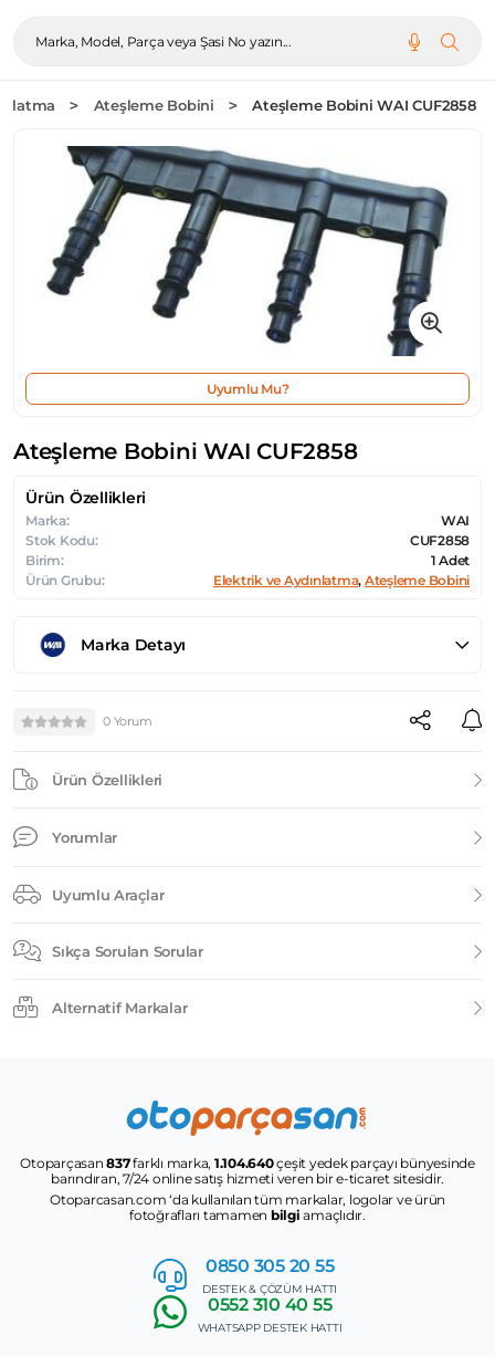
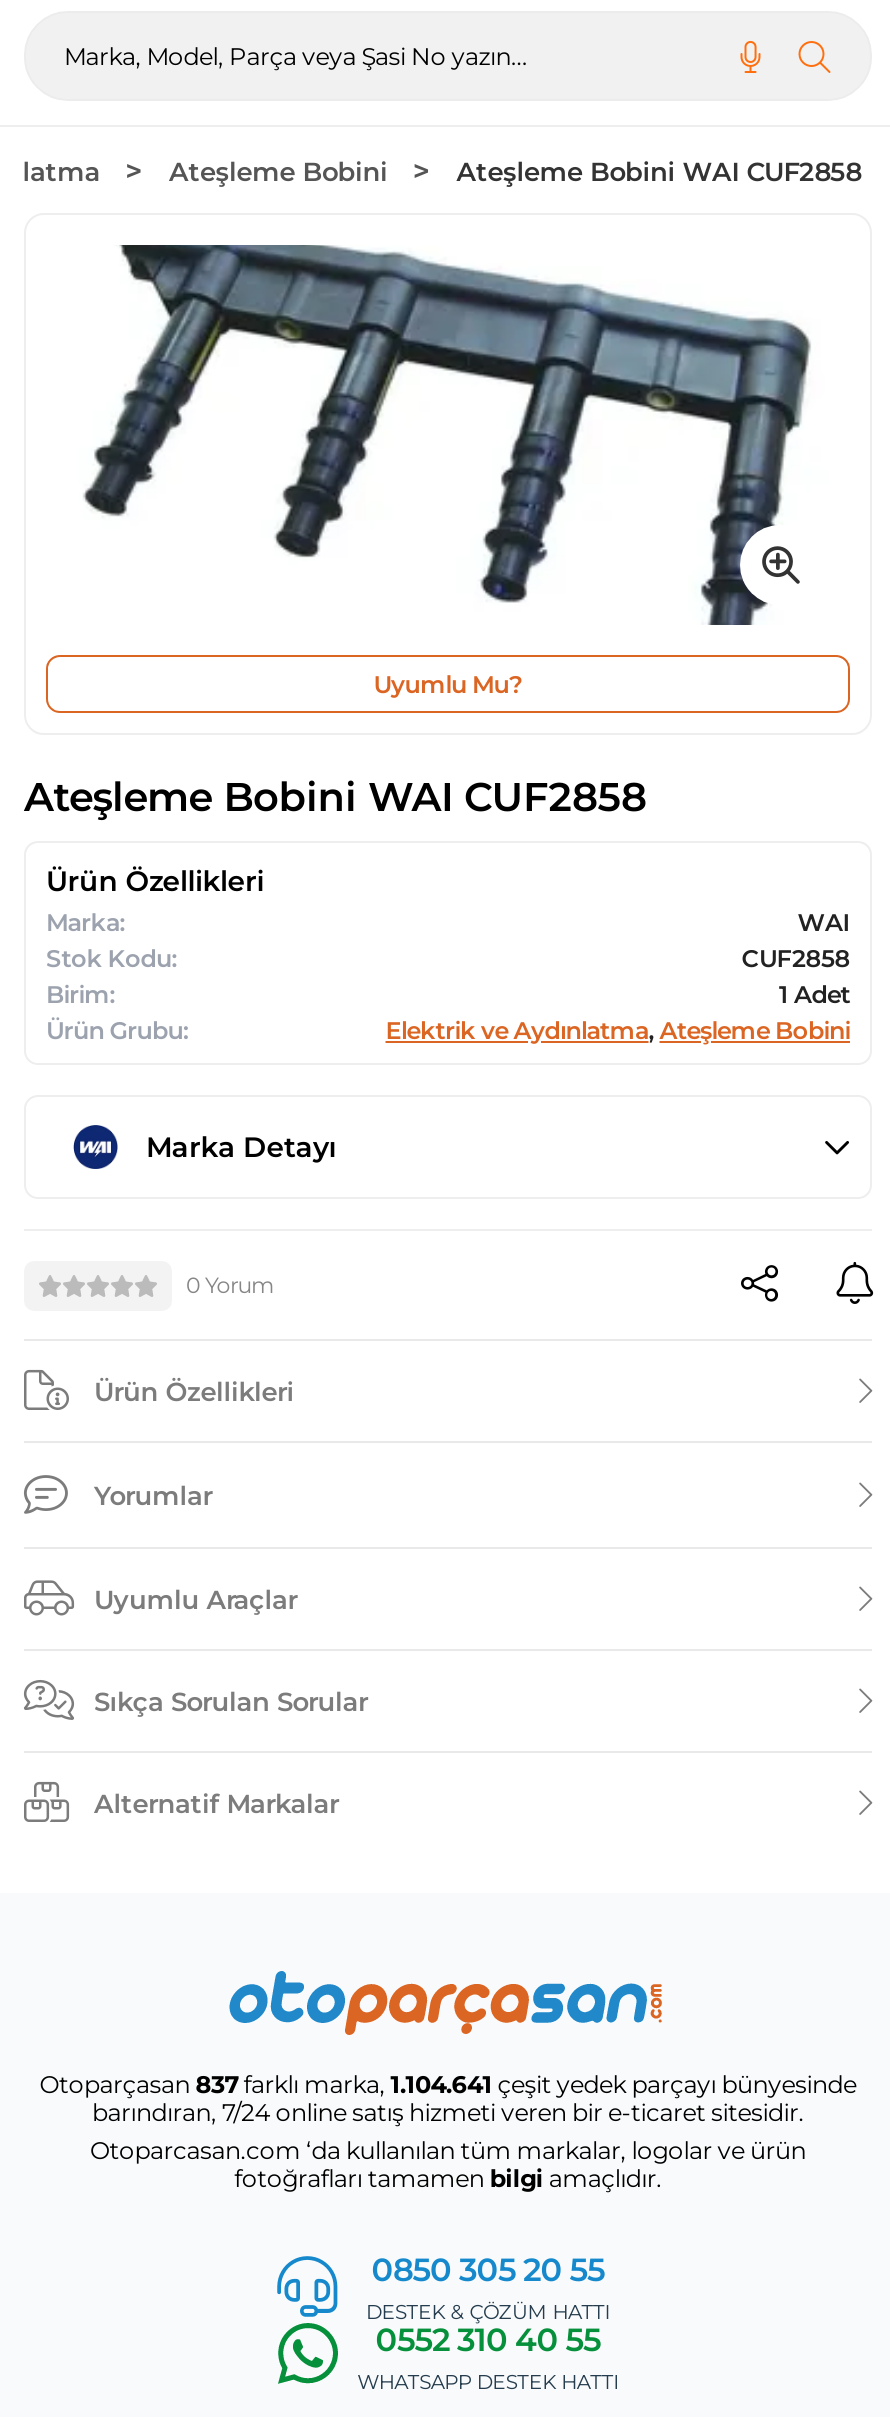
- Otoparçasan 837farklı marka, 1.104.640 çeşit yedek parçayı bünyesinde
+ Otoparçasan 837farklı marka, 1.104.641 çeşit yedek parçayı bünyesinde
